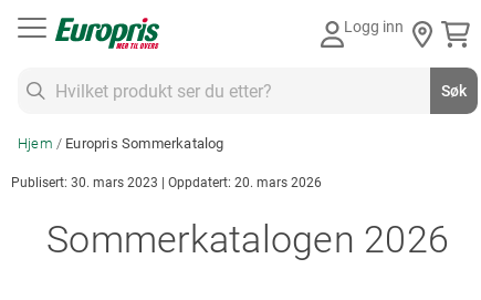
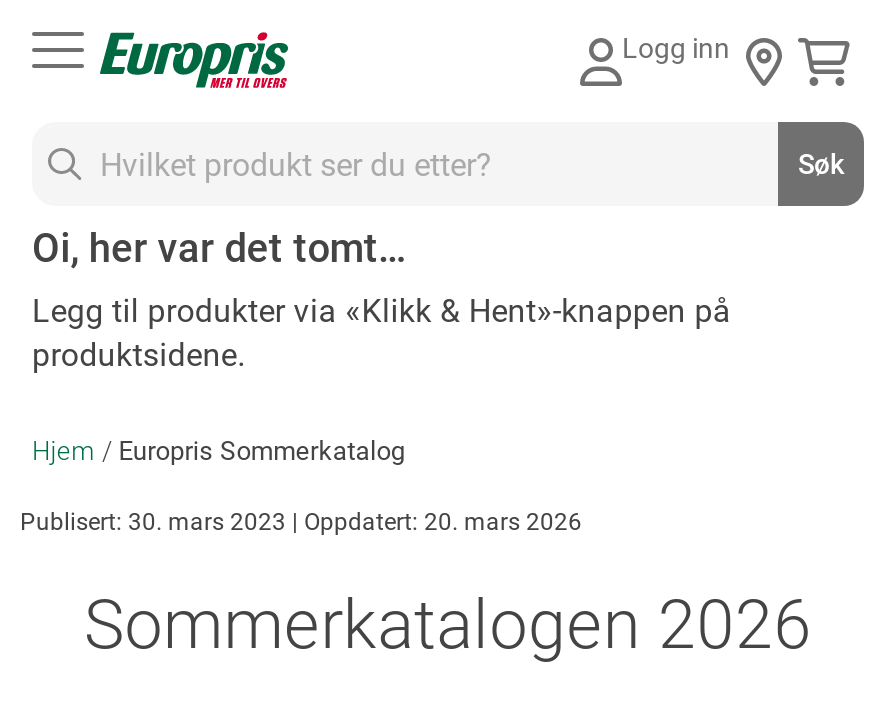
+ Oi, her var det tomt…
+ Legg til produkter via «Klikk & Hent»-knappen på
+ produktsidene.
